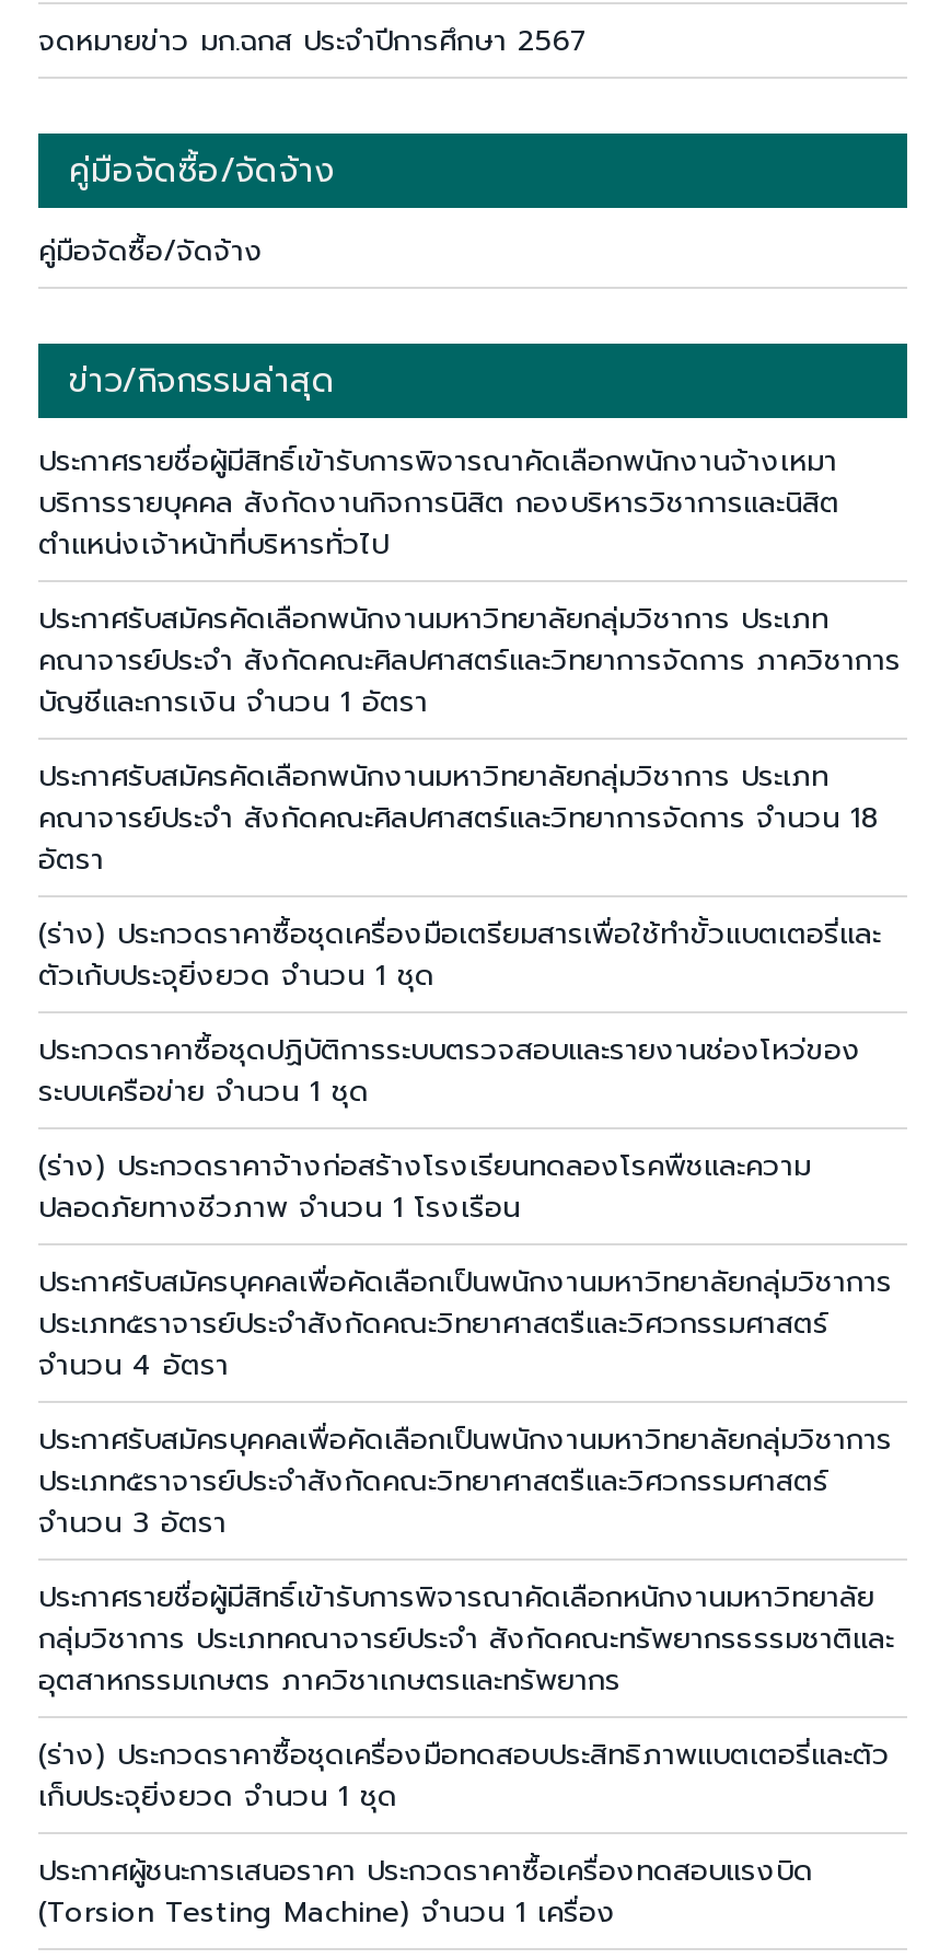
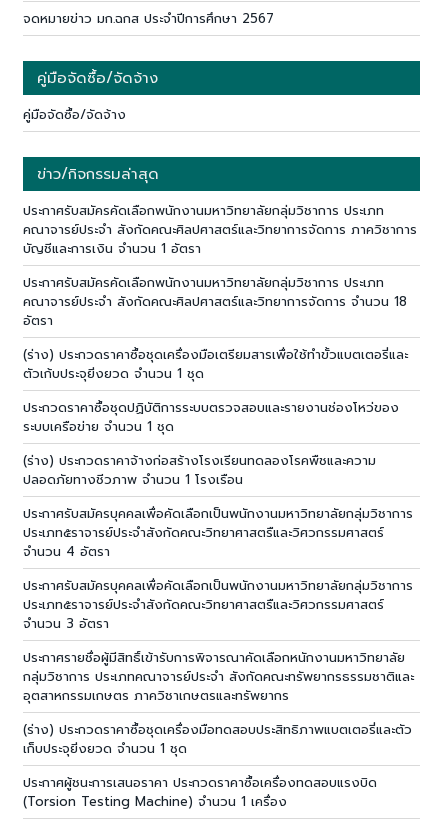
- ประกาศรายชื่อผู้มีสิทธิ์เข้ารับการพิจารณาคัดเลือกพนักงานจ้างเหมา
- บริการรายบุคคล สังกัดงานกิจการนิสิต กองบริหารวิชาการและนิสิต
- ตำแหน่งเจ้าหน้าที่บริหารทั่วไป
